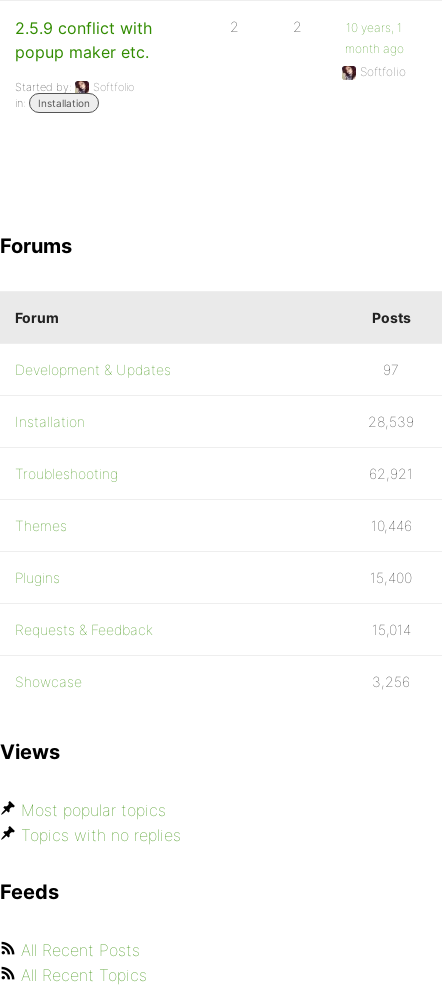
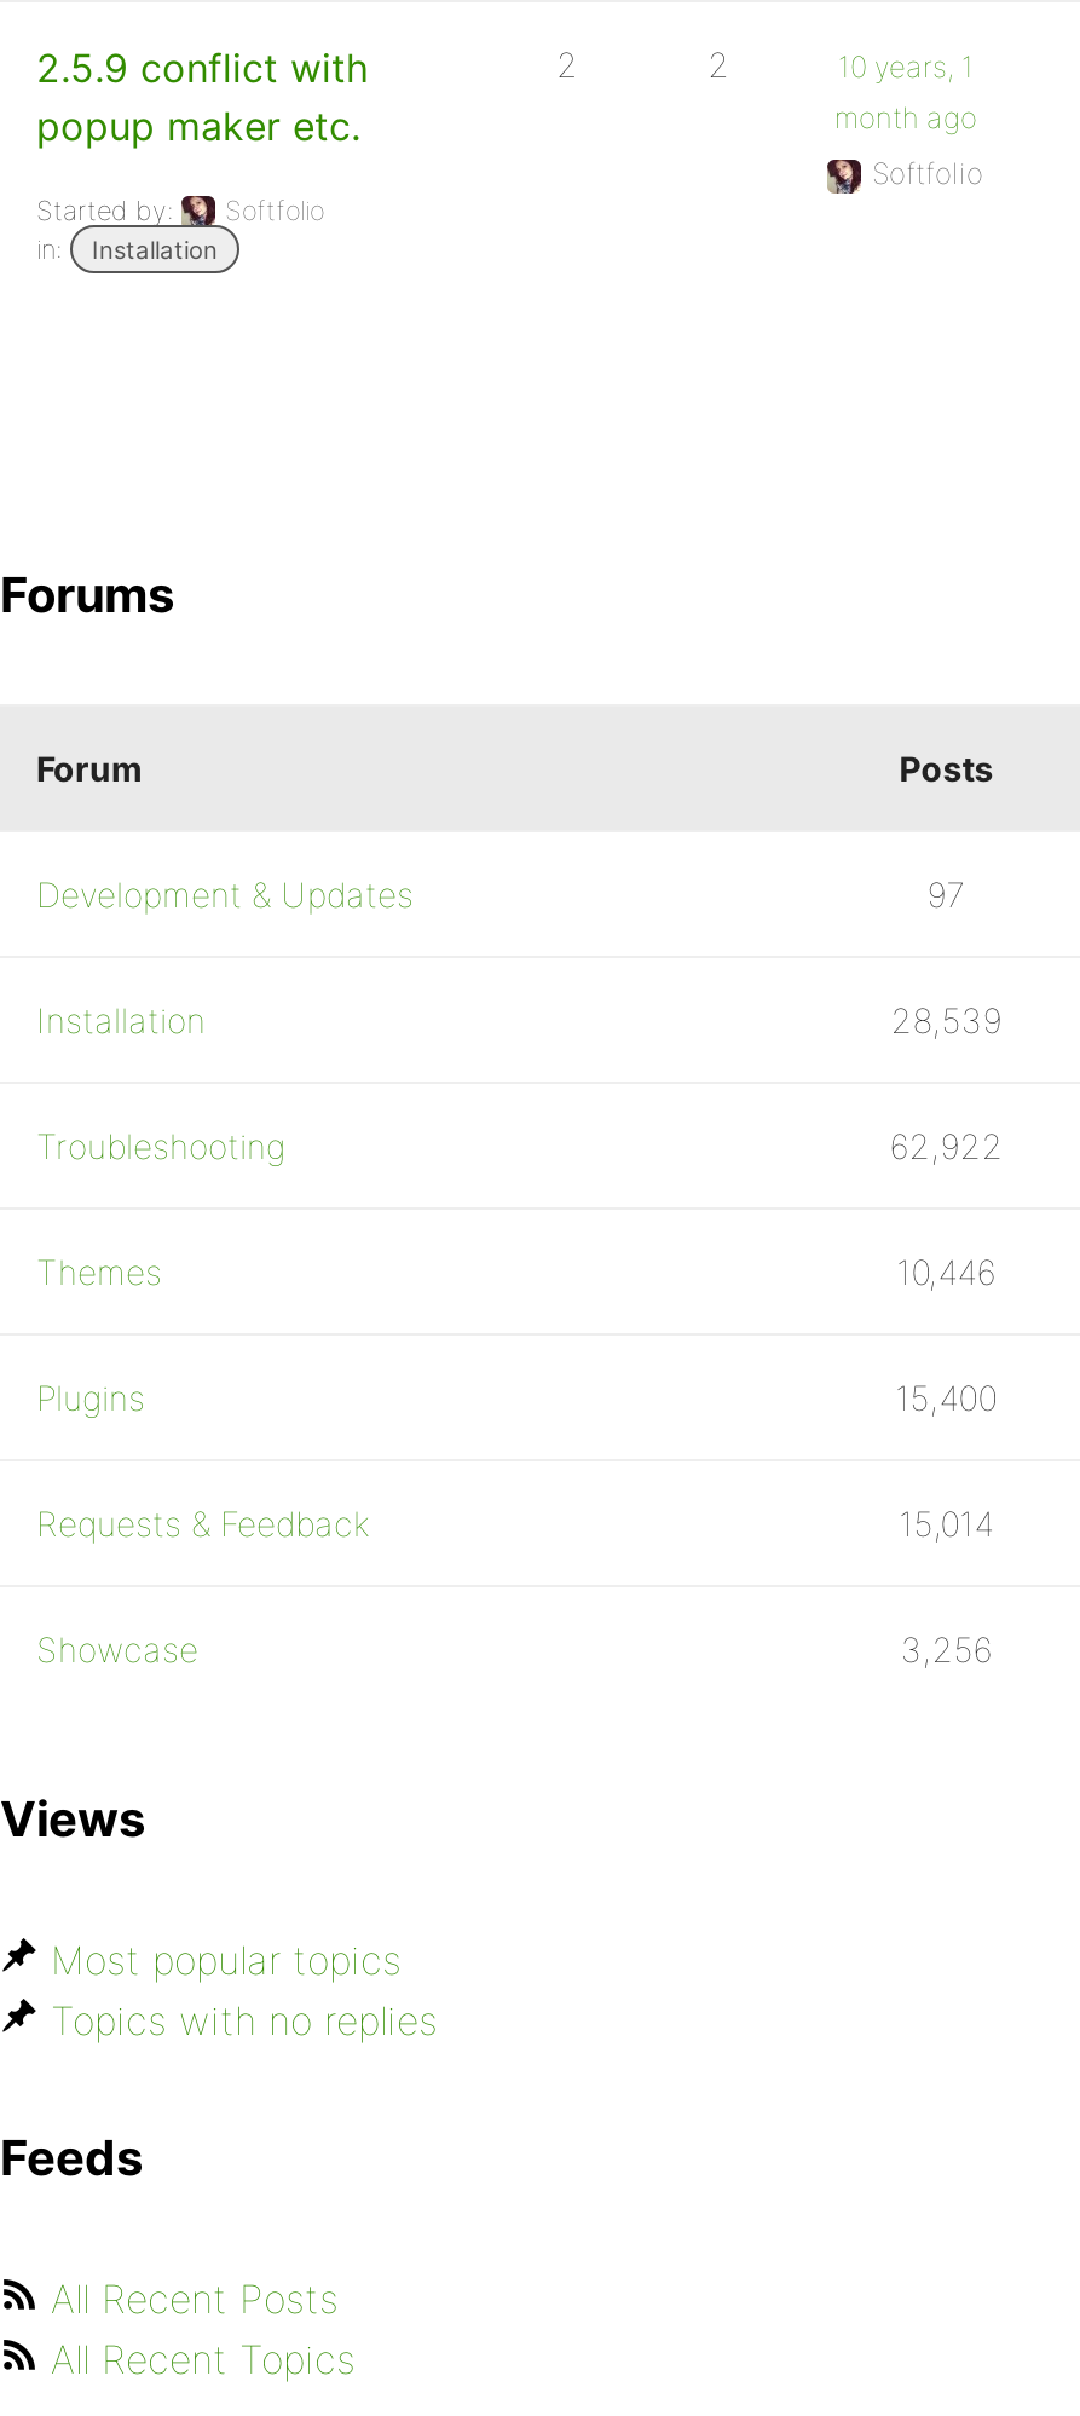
- 62,921
+ 62,922
